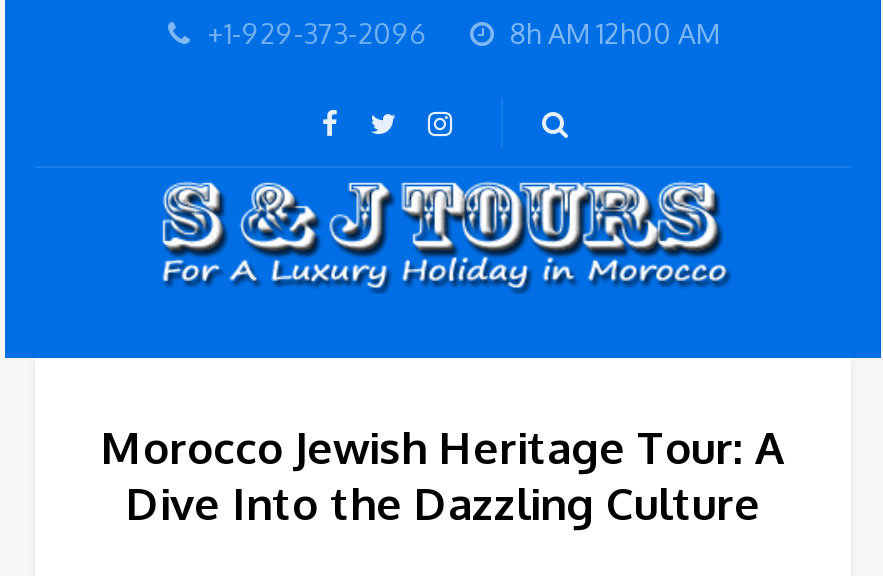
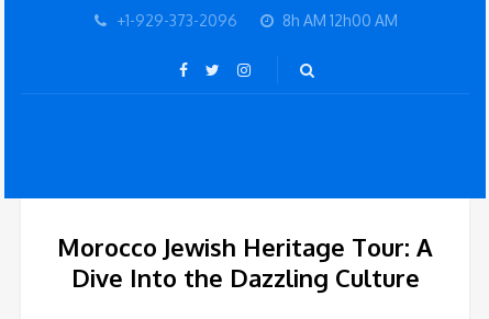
- [image]
